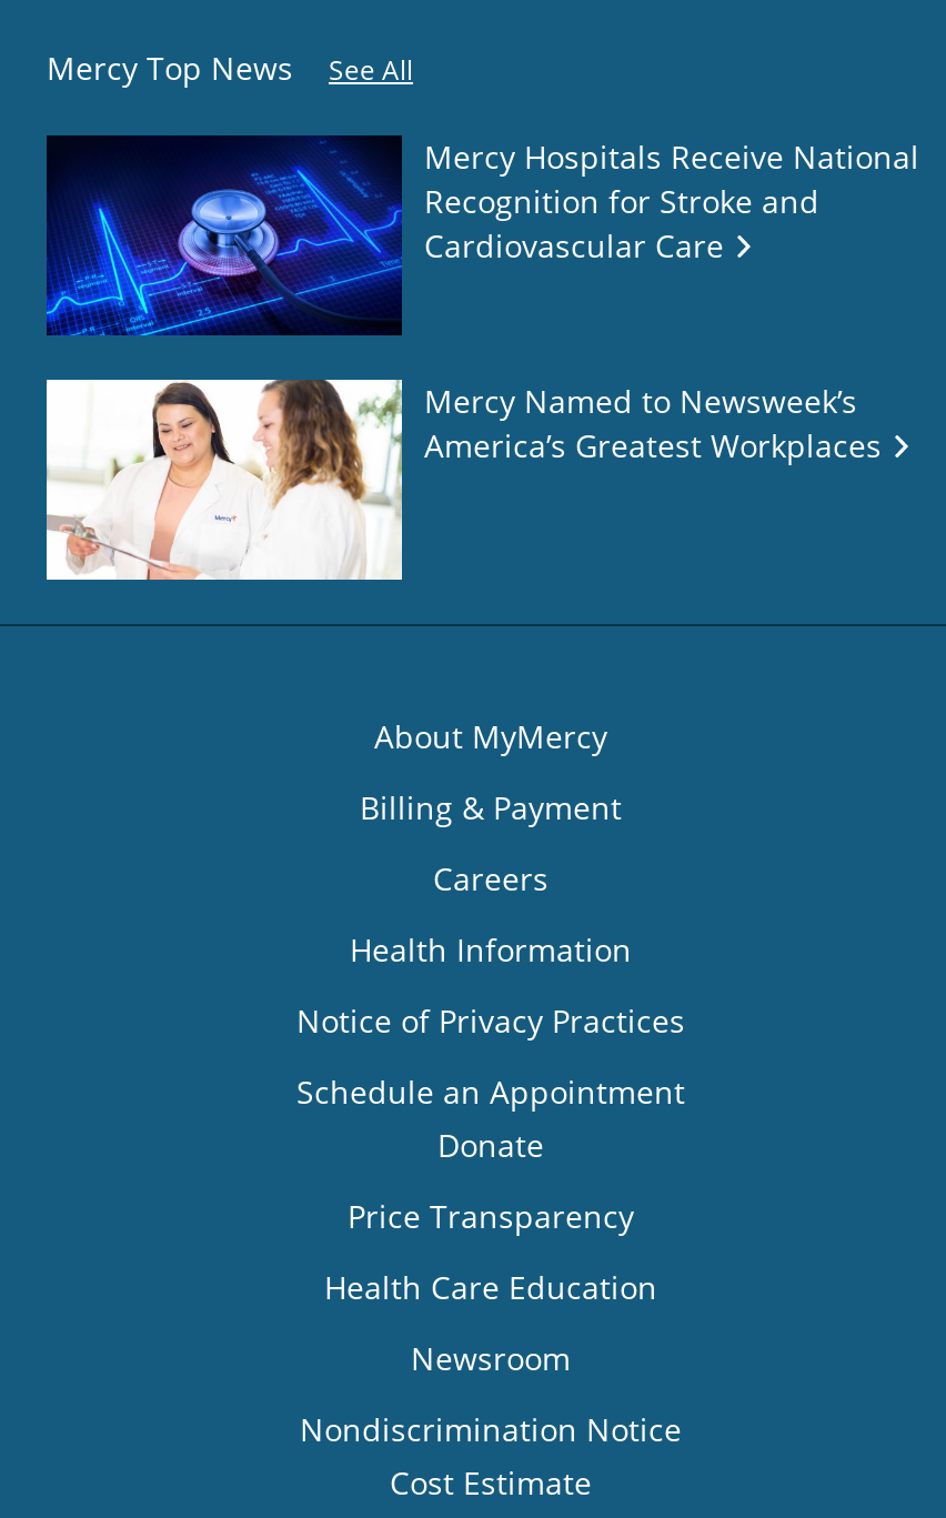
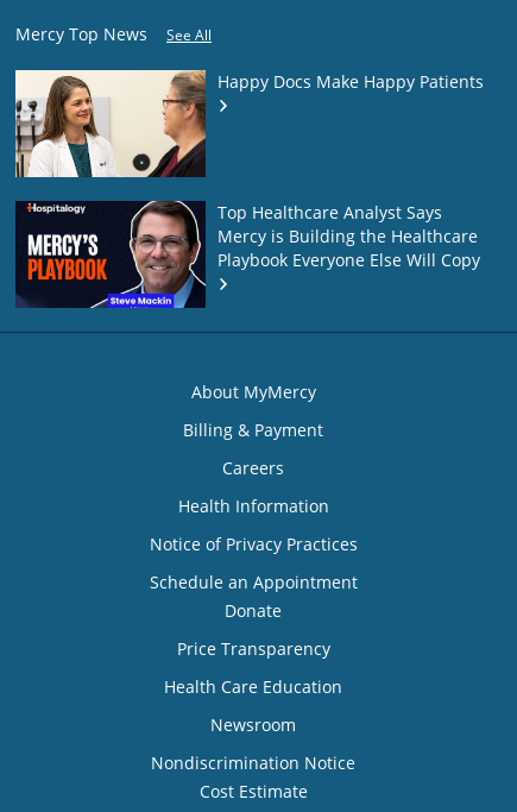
- [image]
- Mercy Hospitals Receive National
- Recognition for Stroke and
- Cardiovascular Care
+ [image]
+ Happy Docs Make Happy Patients

- [image]
- Mercy Named to Newsweek’s
- America’s Greatest Workplaces
+ [image]
+ Top Healthcare Analyst Says
+ Mercy is Building the Healthcare
+ Playbook Everyone Else Will Copy
